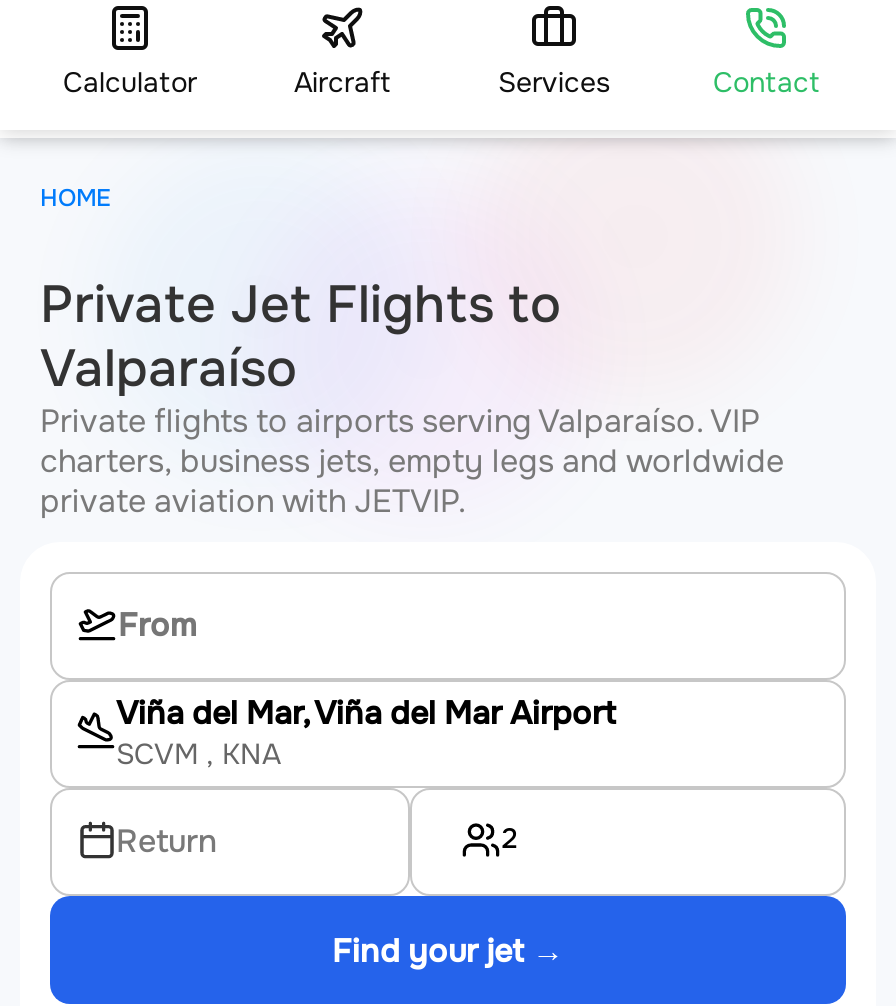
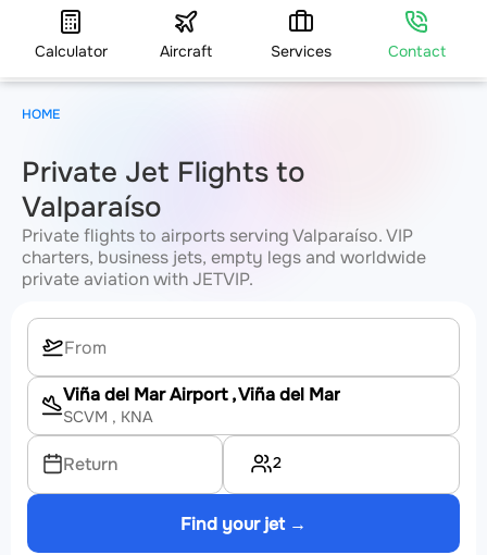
- Viña del Mar, Viña del Mar Airport
+ Viña del Mar Airport, Viña del Mar
